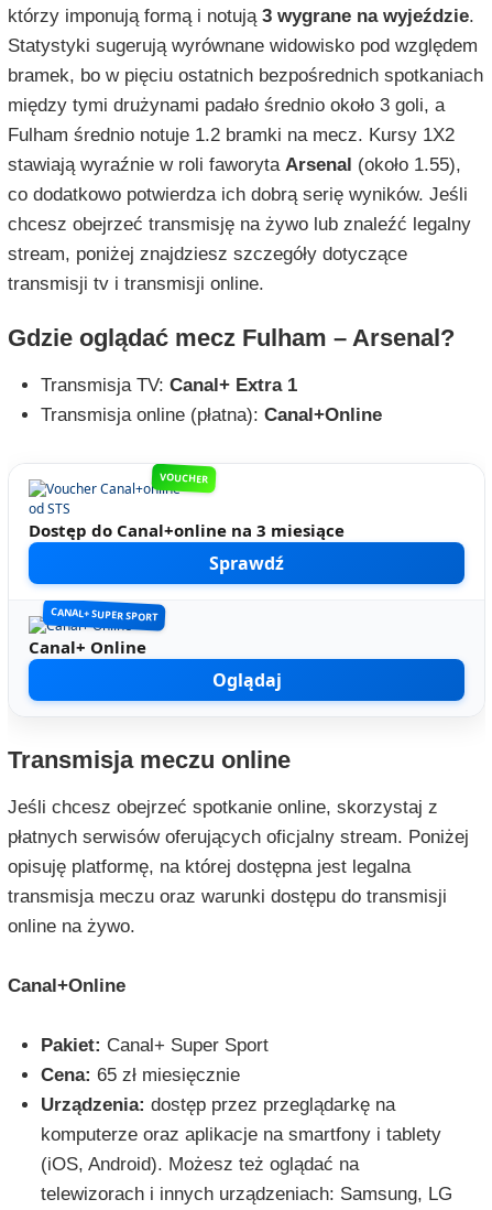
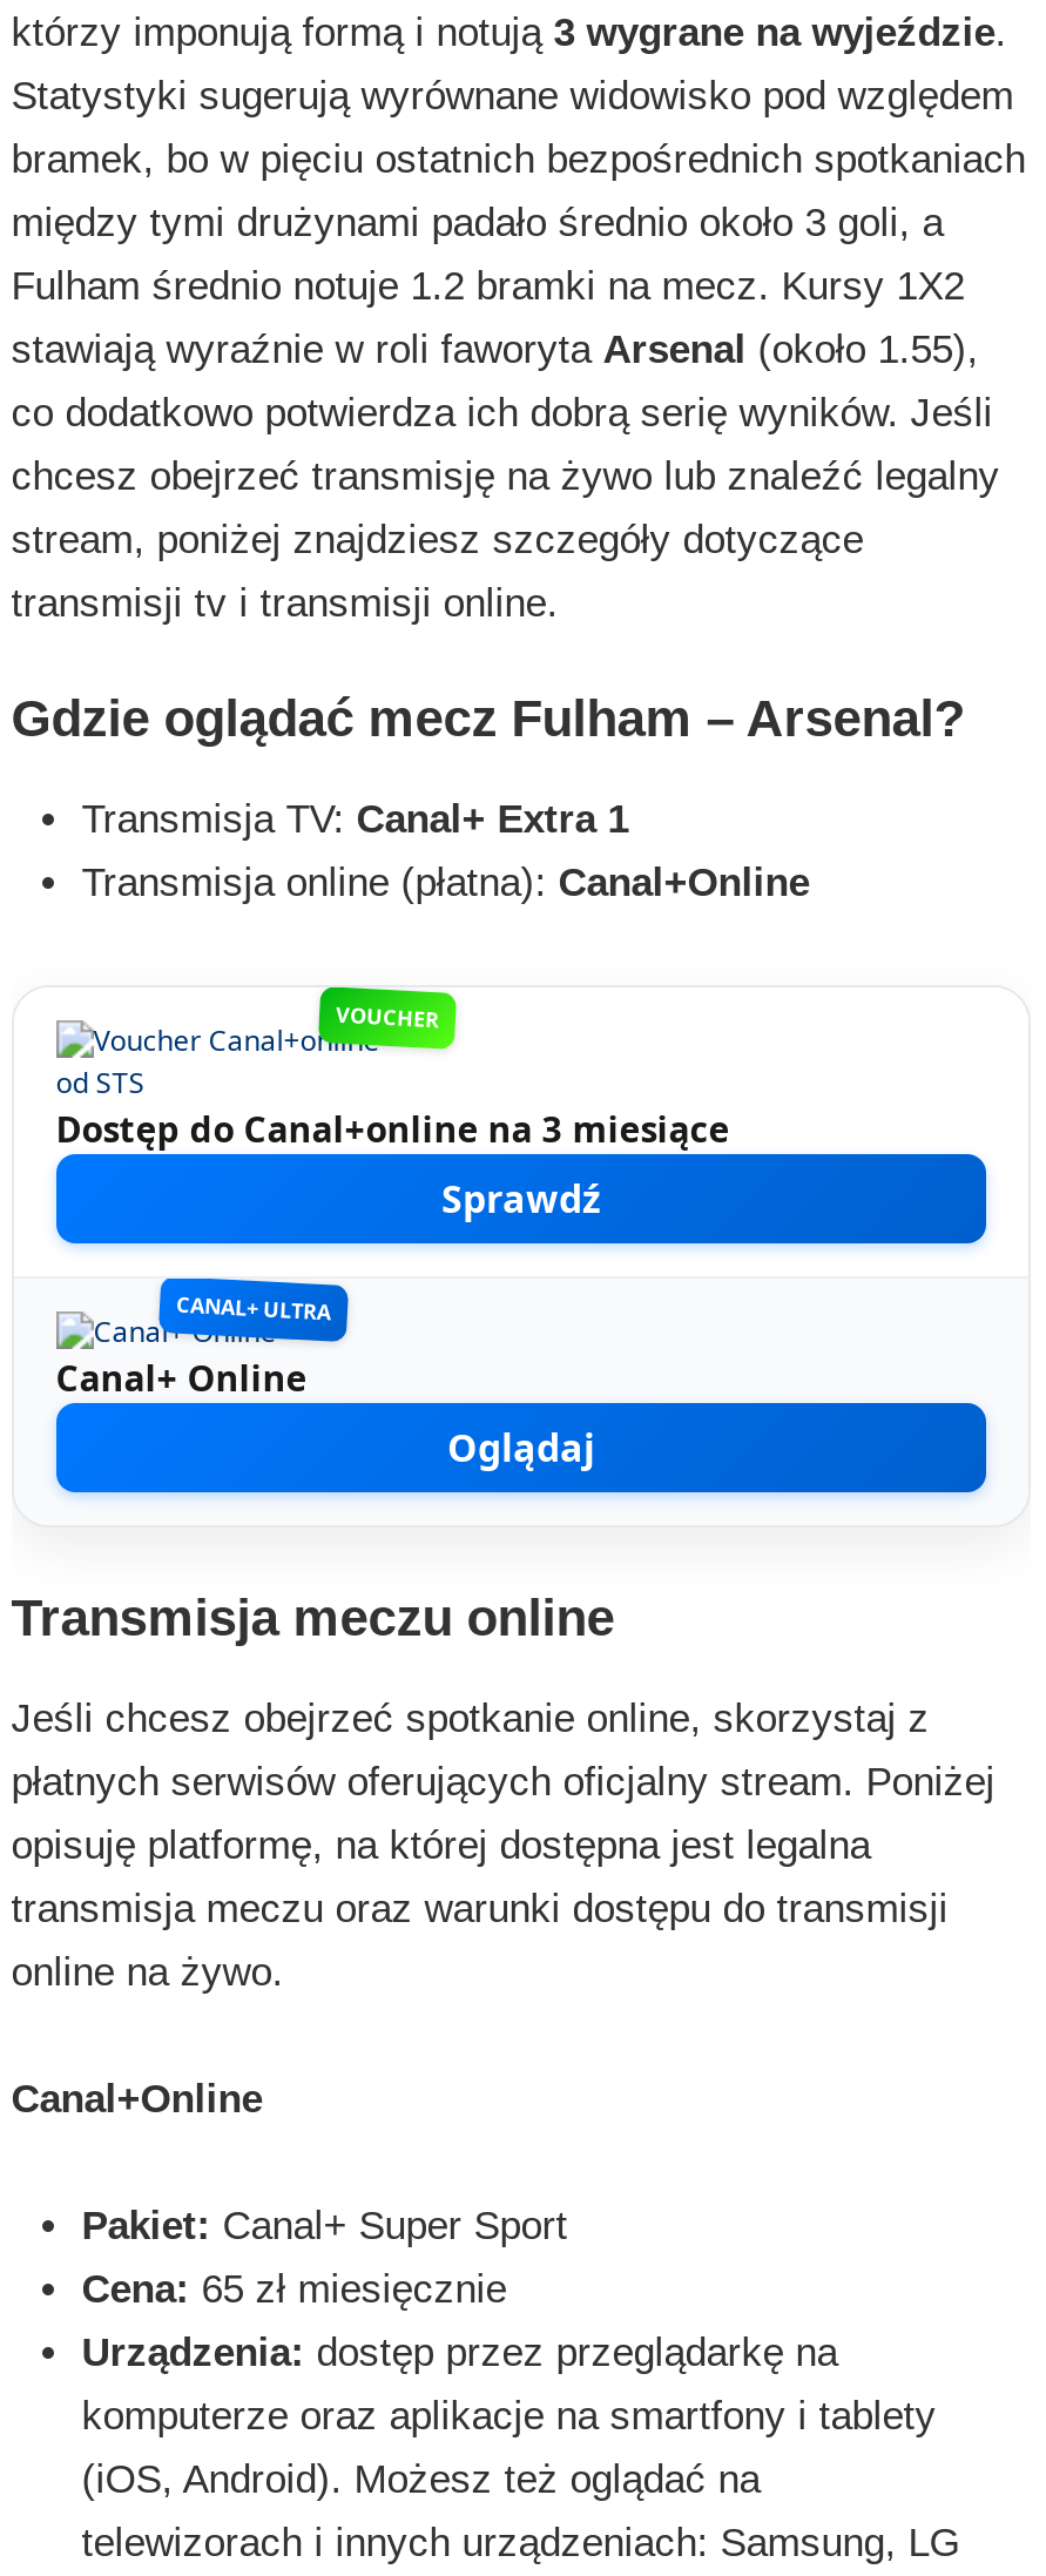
- CANAL+ SUPER SPORT
+ CANAL+ ULTRA
